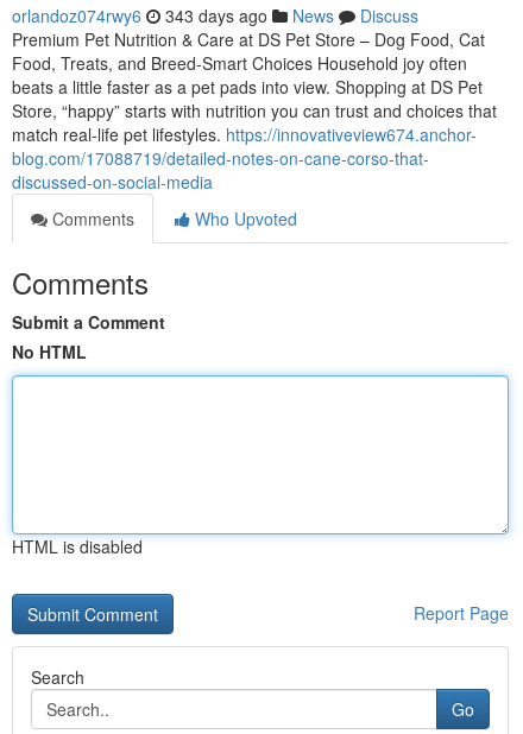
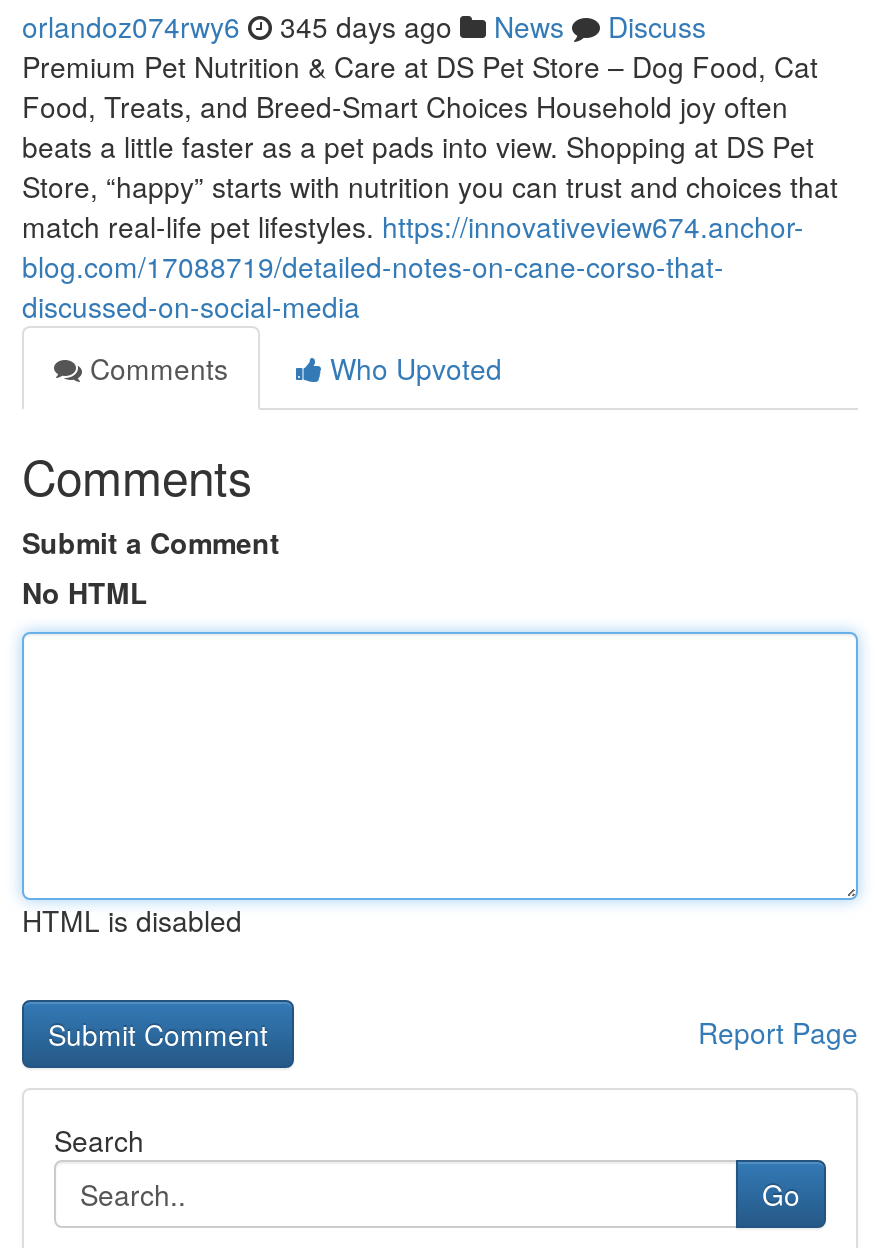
- orlandoz074rwy6 343 days ago News Discuss
+ orlandoz074rwy6 345 days ago News Discuss
